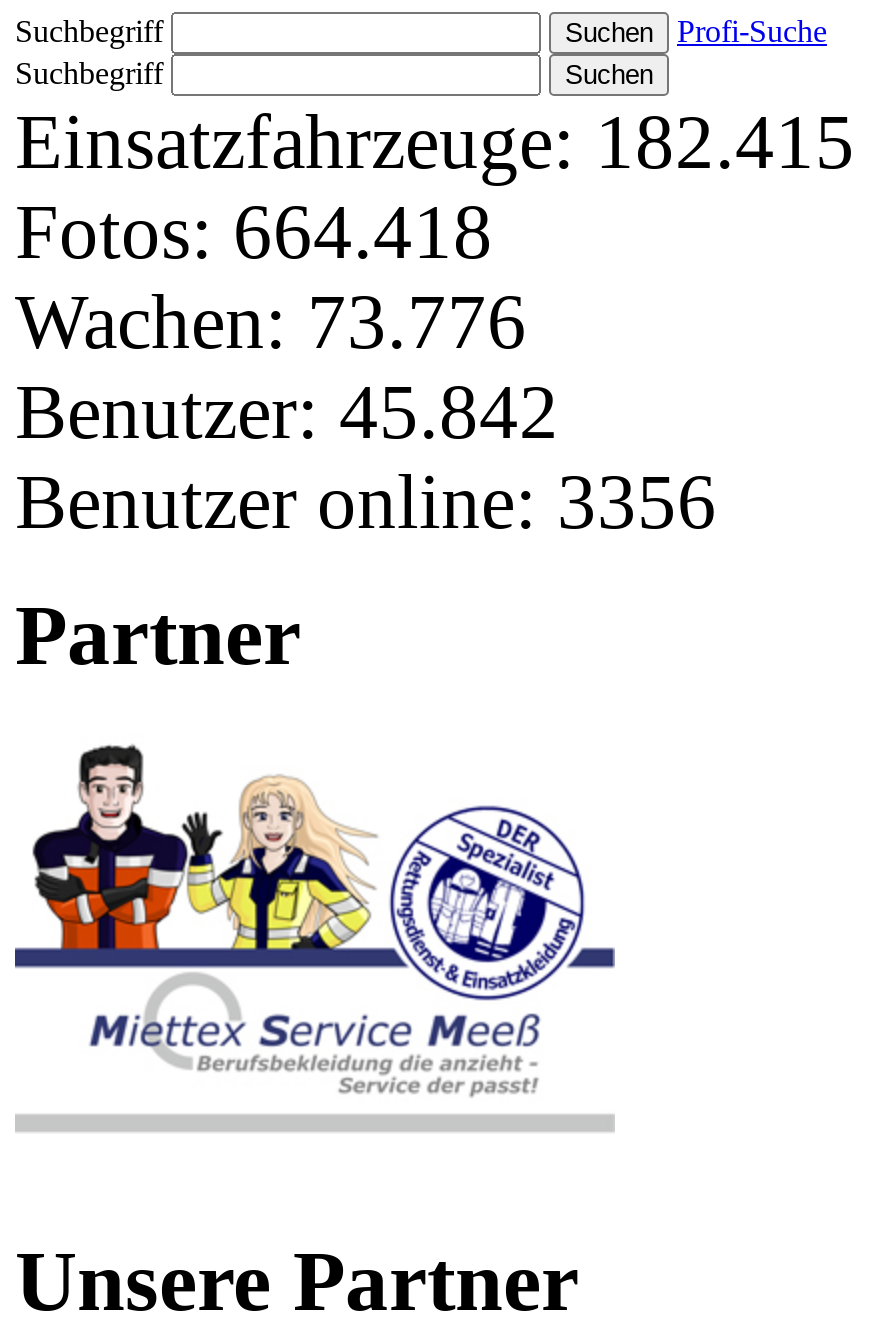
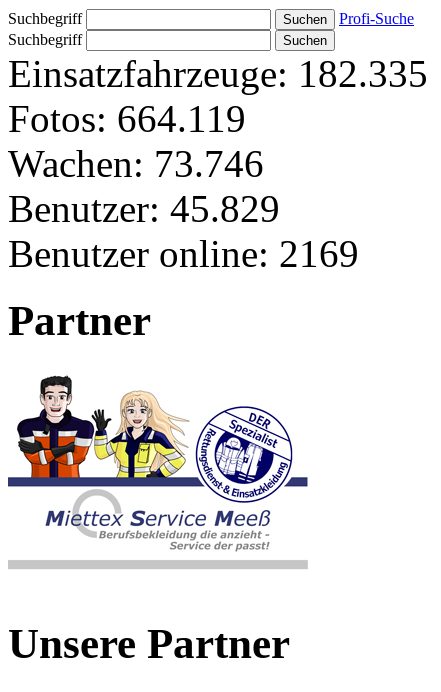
- Einsatzfahrzeuge: 182.415
+ Einsatzfahrzeuge: 182.335

- Fotos: 664.418
+ Fotos: 664.119

- Wachen: 73.776
+ Wachen: 73.746

- Benutzer: 45.842
+ Benutzer: 45.829

- Benutzer online: 3356
+ Benutzer online: 2169
